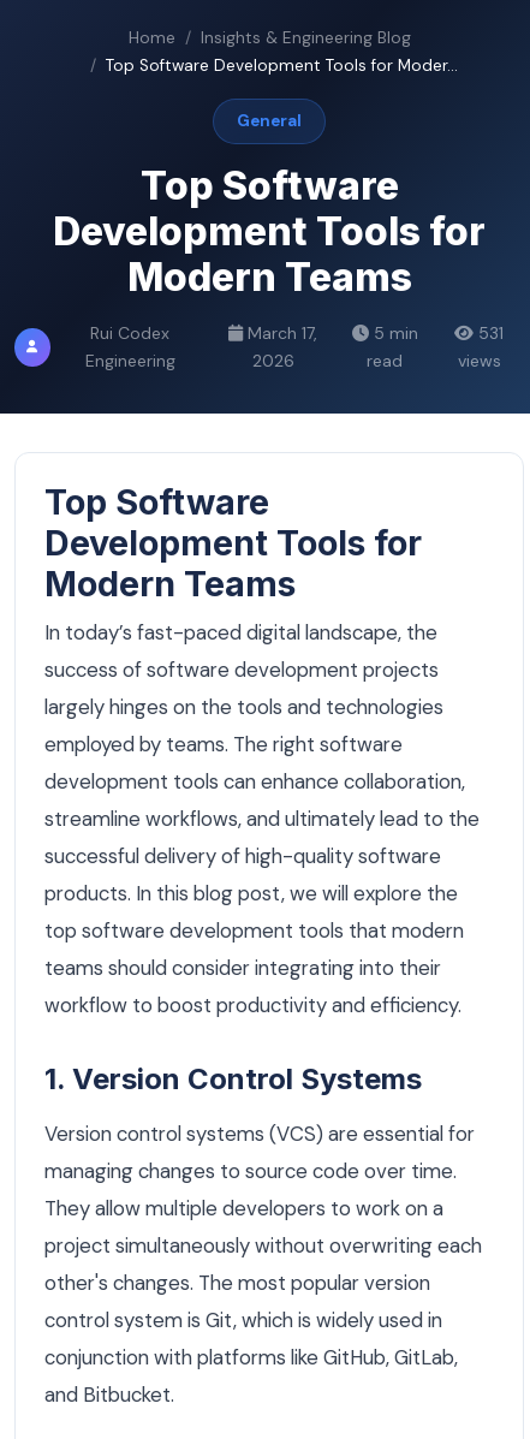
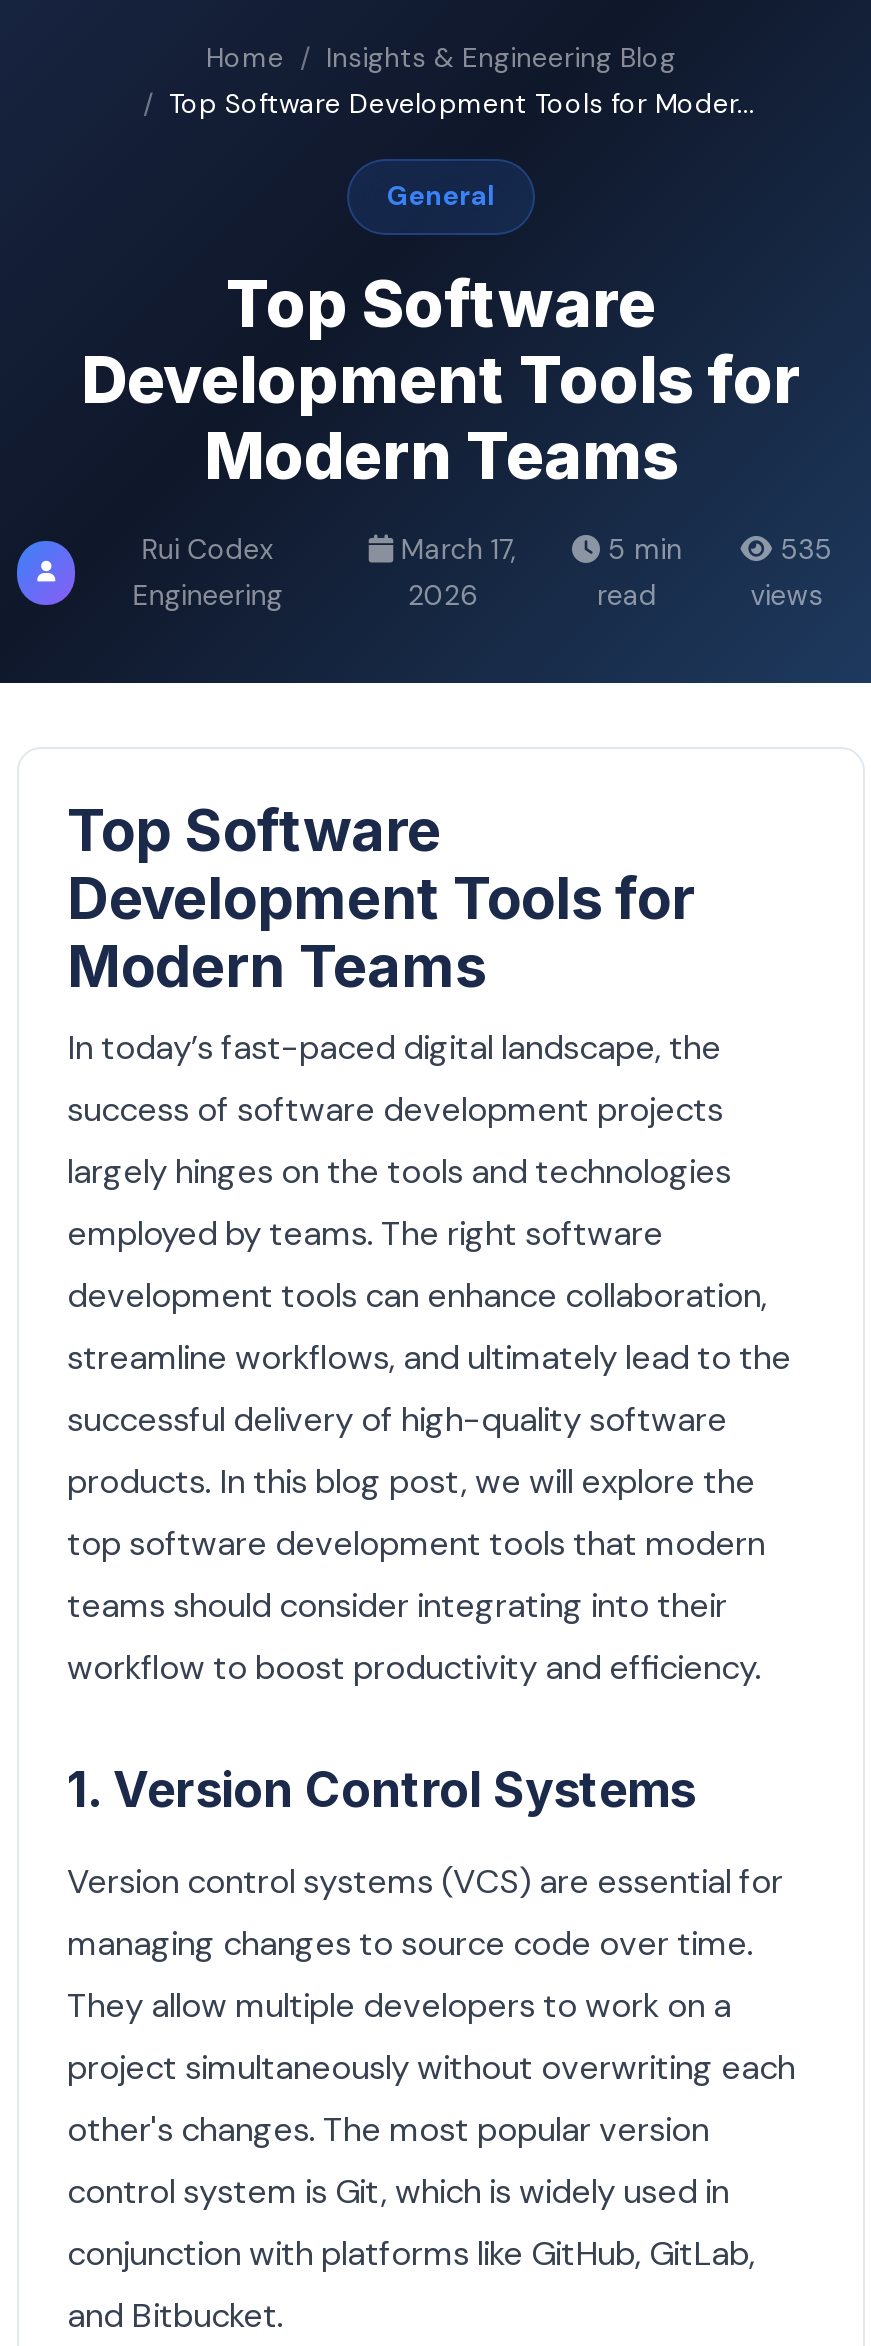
- 531
+ 535
